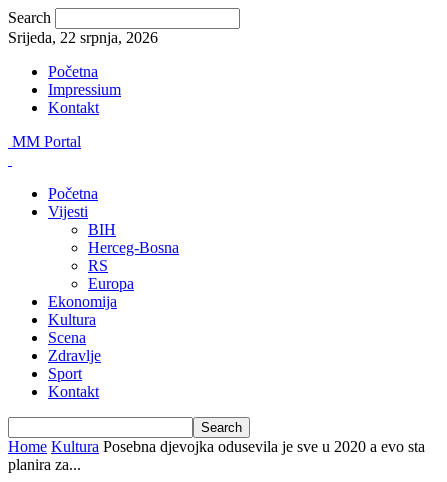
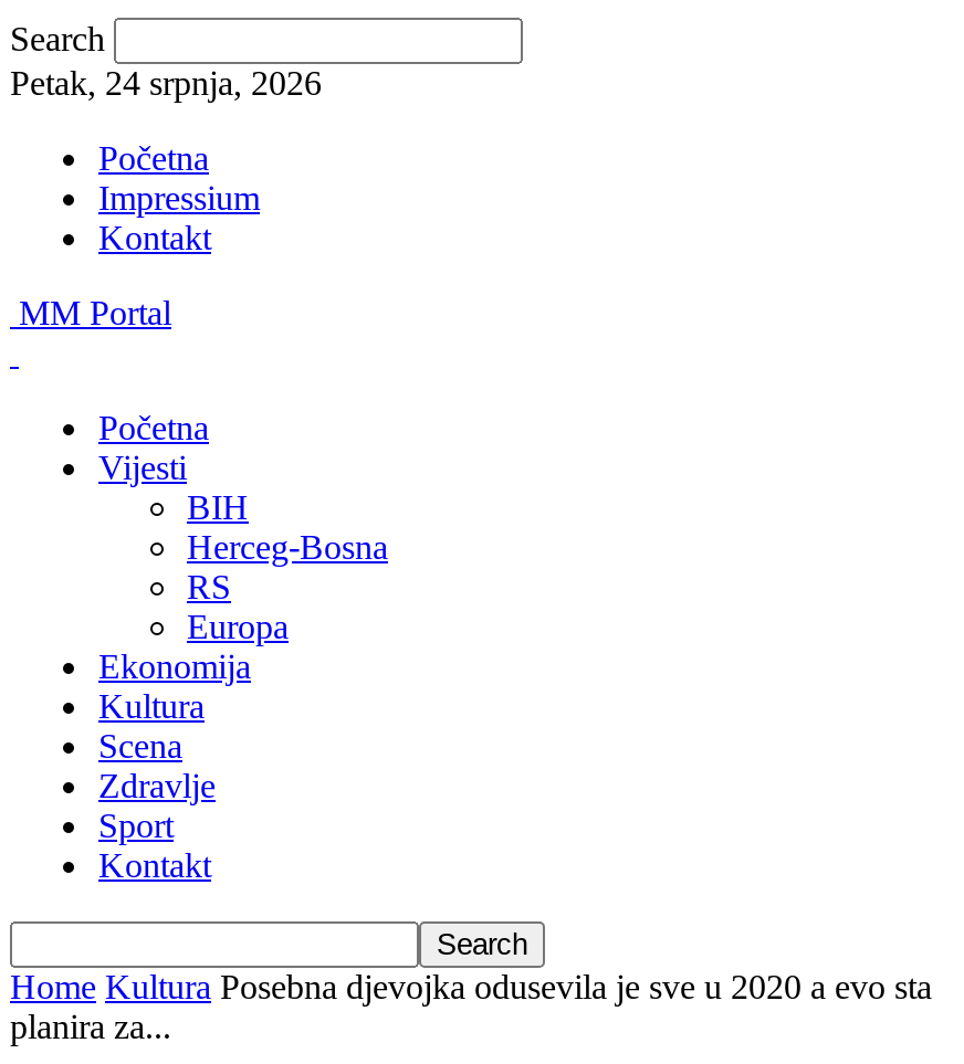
- Srijeda, 22 srpnja, 2026
+ Petak, 24 srpnja, 2026
